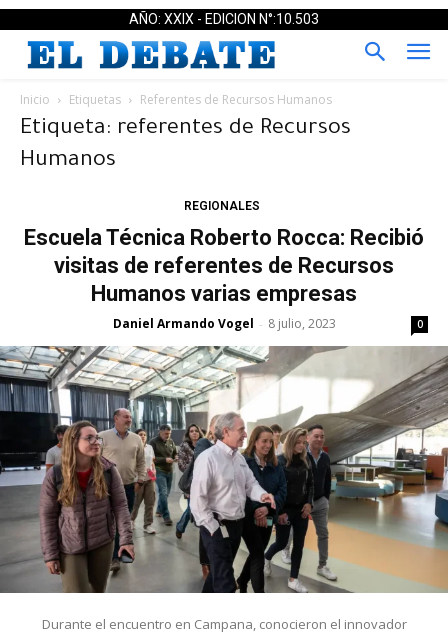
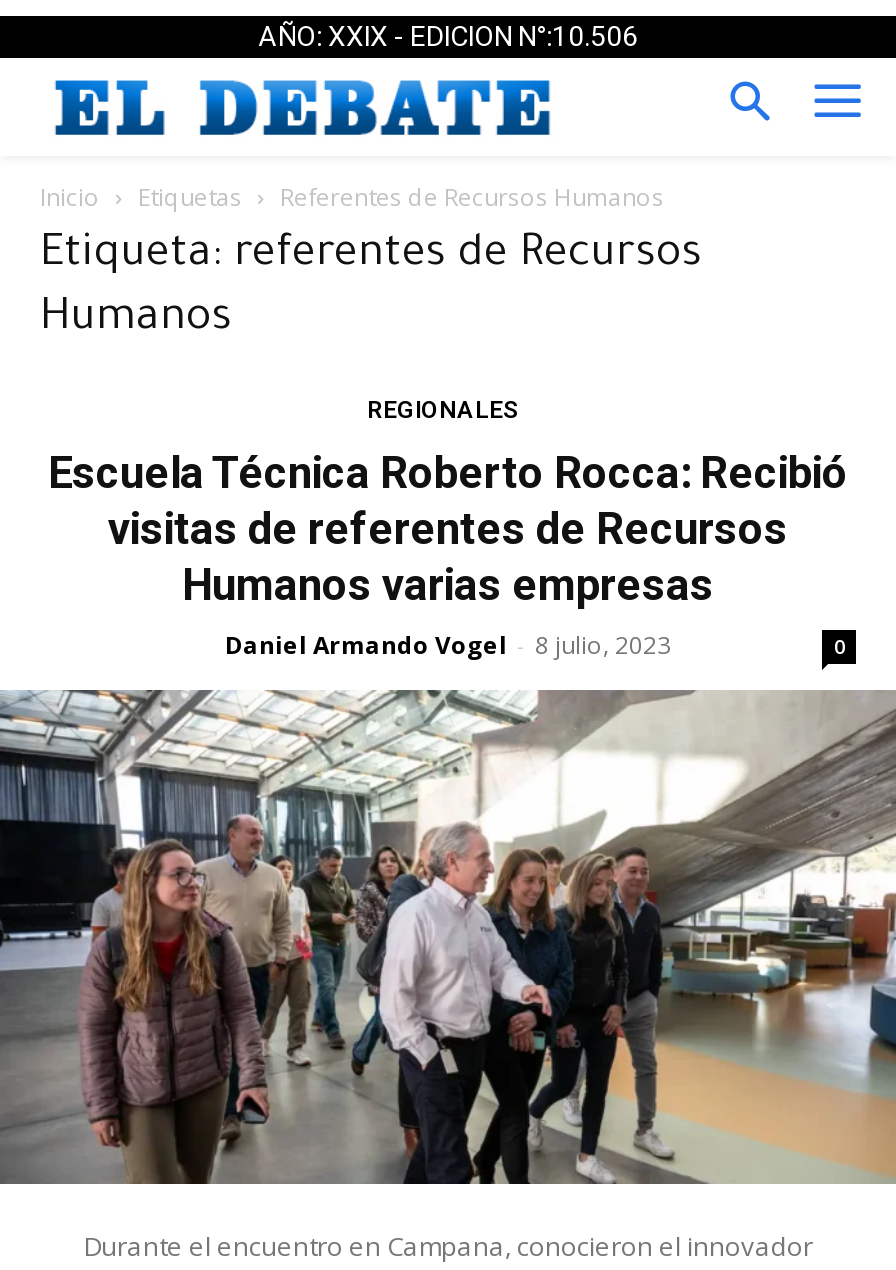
- AÑO: XXIX - EDICION N°:10.503
+ AÑO: XXIX - EDICION N°:10.506
